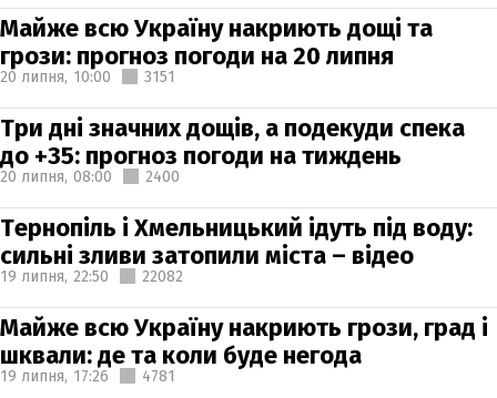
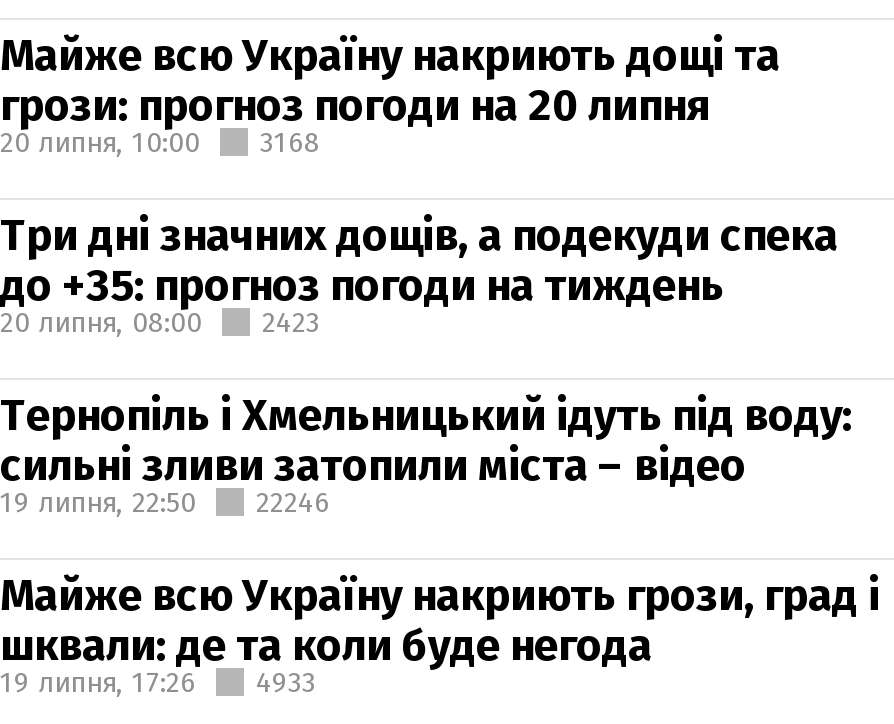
- 20 липня, 10:00 3151
+ 20 липня, 10:00 3168

- 20 липня, 08:00 2400
+ 20 липня, 08:00 2423

- 19 липня, 22:50 22082
+ 19 липня, 22:50 22246

- 19 липня, 17:26 4781
+ 19 липня, 17:26 4933
